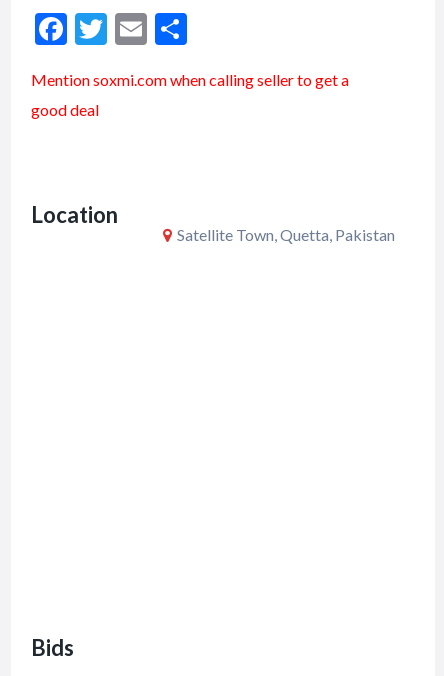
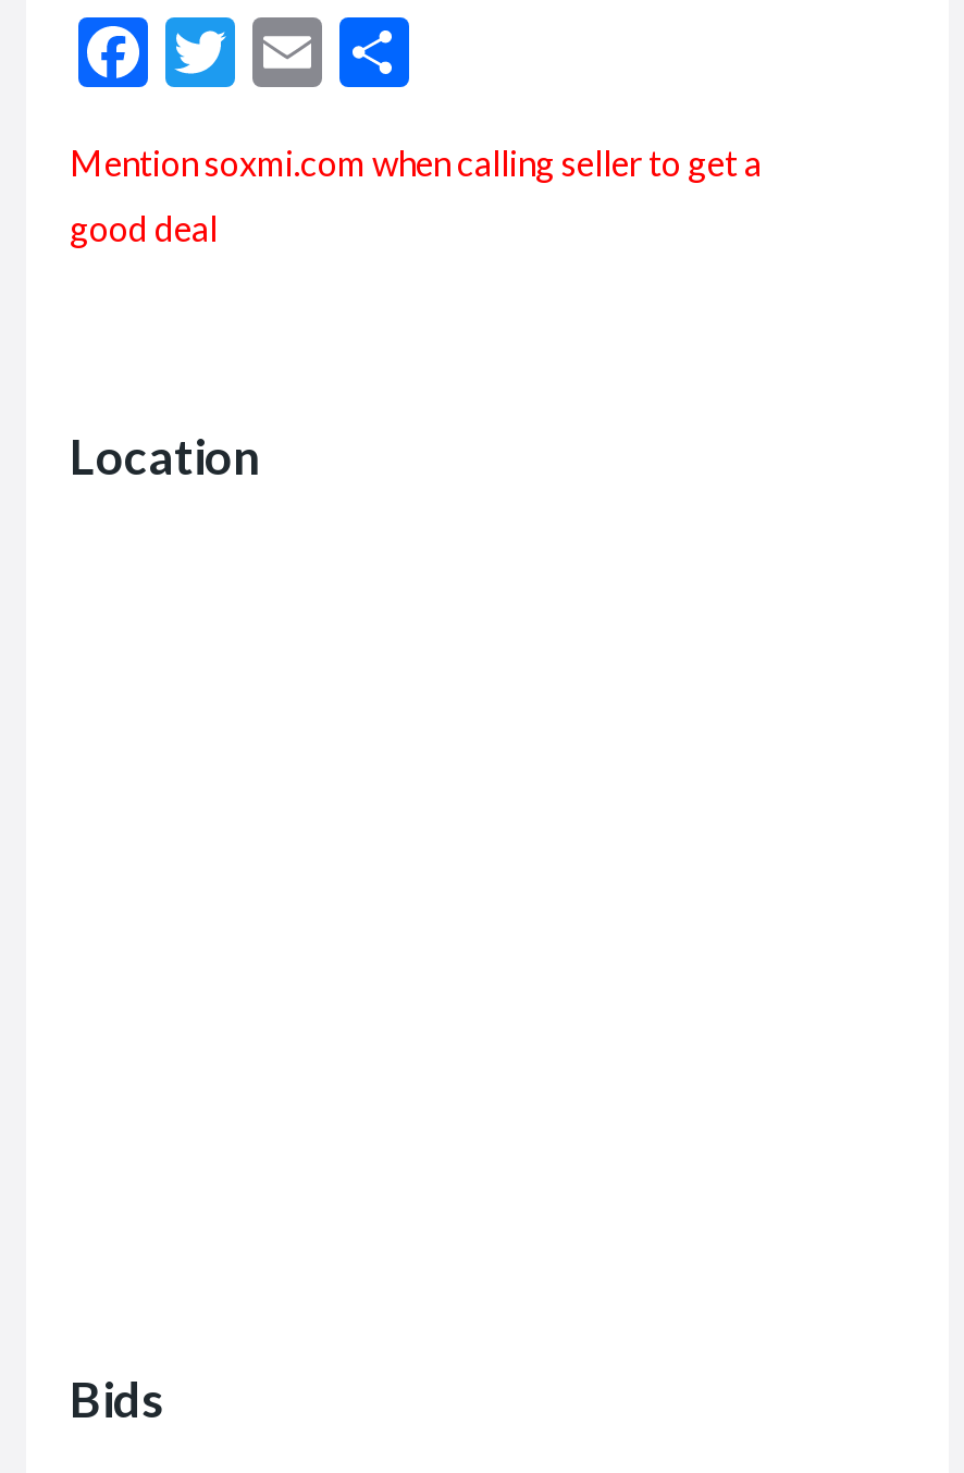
- Satellite Town, Quetta, Pakistan
